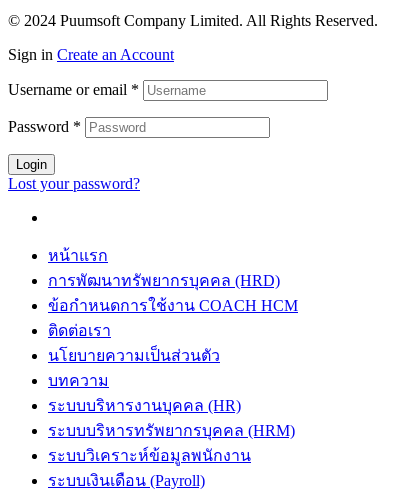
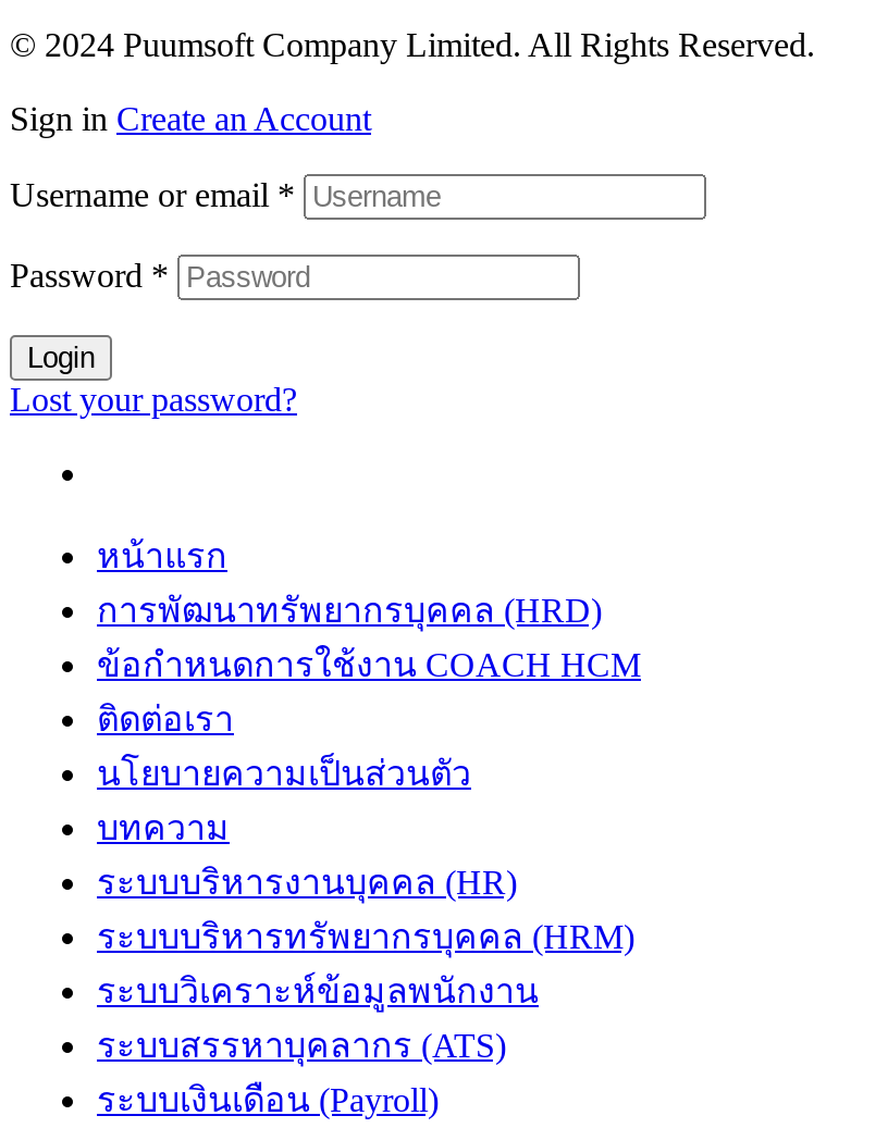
+ ระบบสรรหาบุคลากร (ATS)
